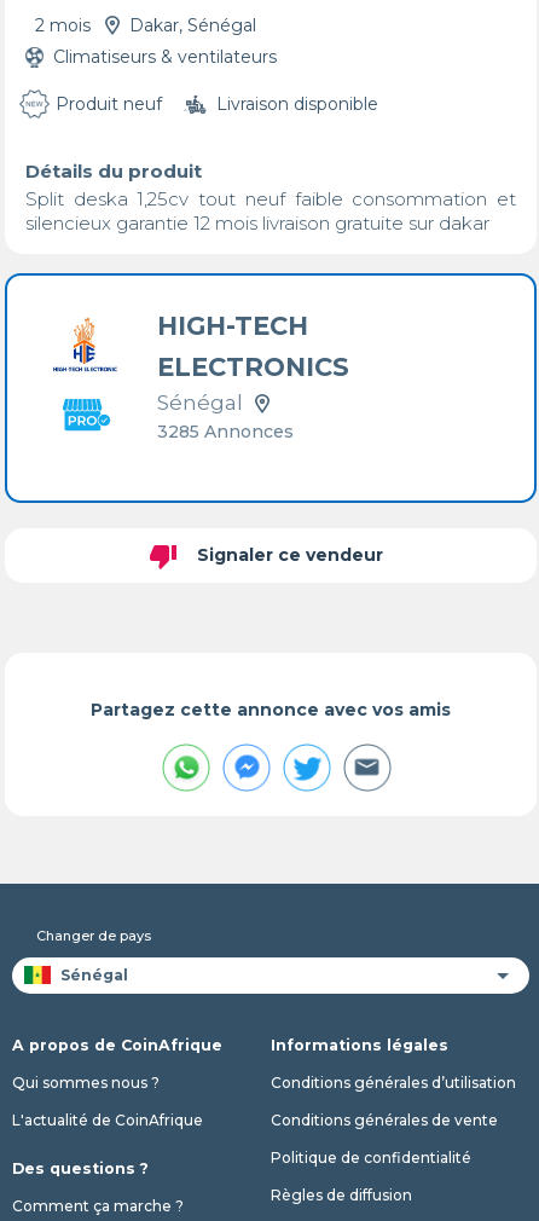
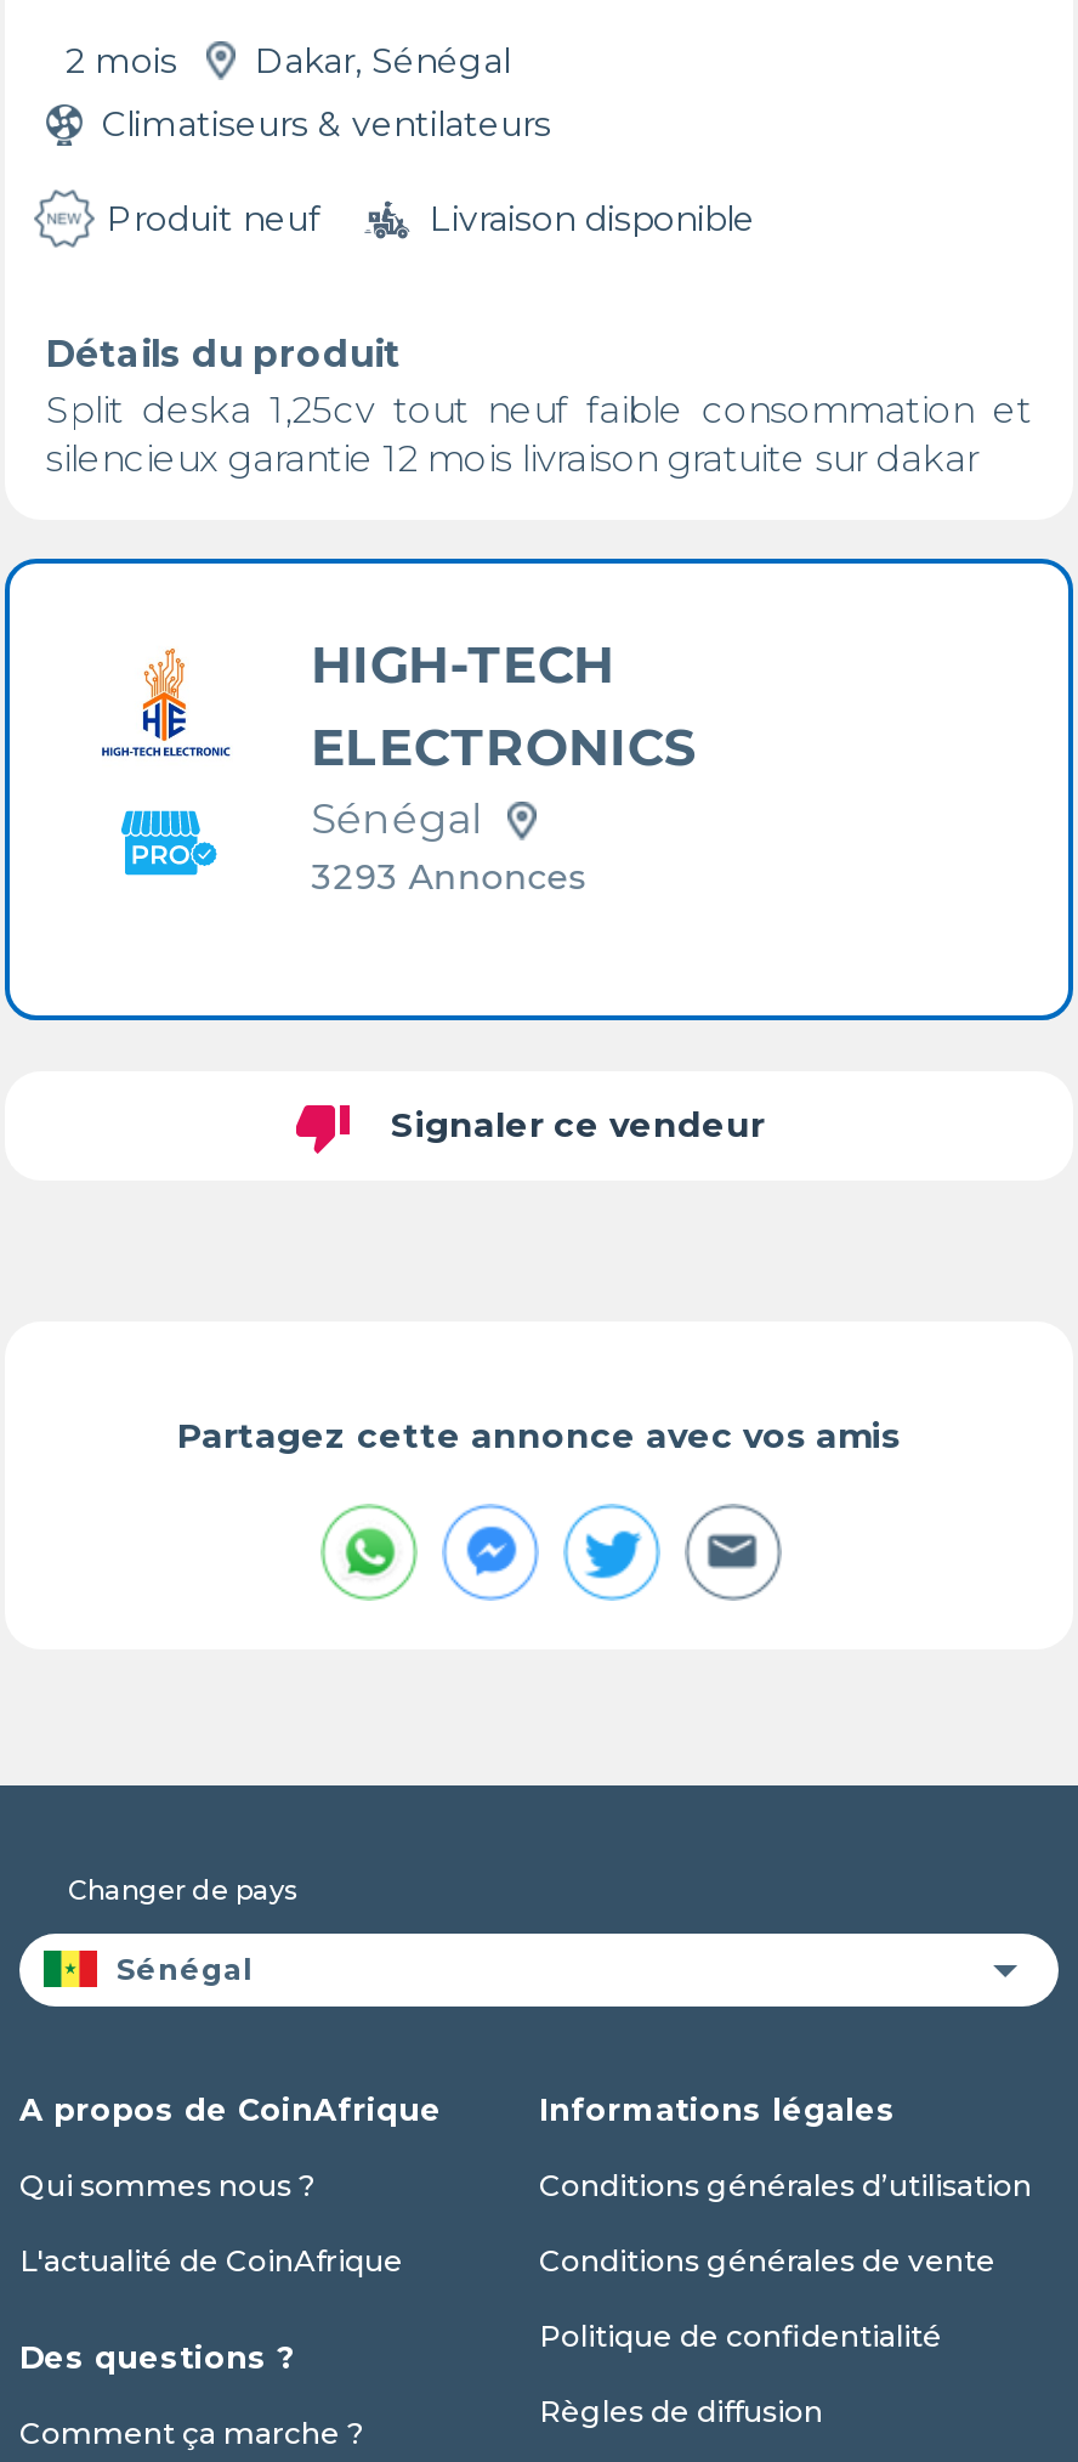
- 3285 Annonces
+ 3293 Annonces
